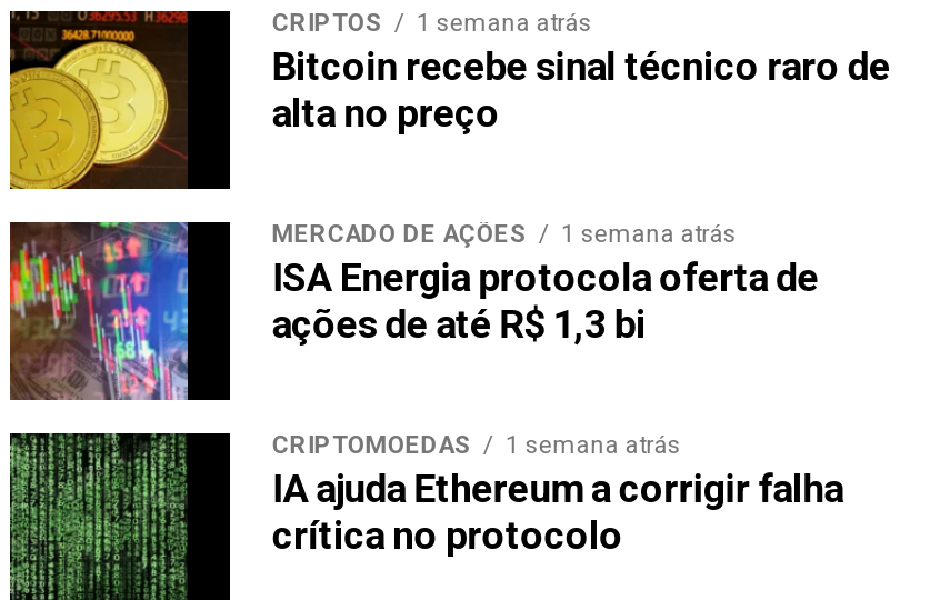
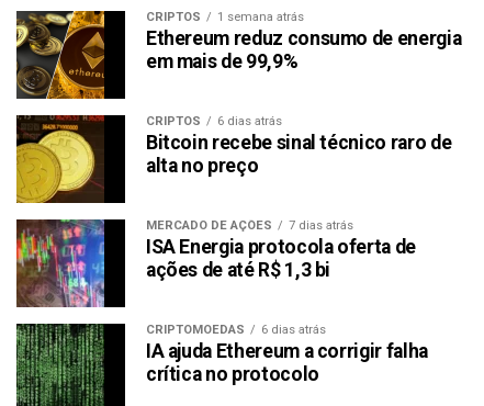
+ [image]
+ Ethereum reduz consumo de energia
+ em mais de 99,9%
+ CRIPTOS
+ 6 dias atrás

- MERCADO DE AÇÕES 1 semana atrás
+ MERCADO DE AÇÕES 7 dias atrás

- CRIPTOMOEDAS 1 semana atrás
+ CRIPTOMOEDAS 6 dias atrás
